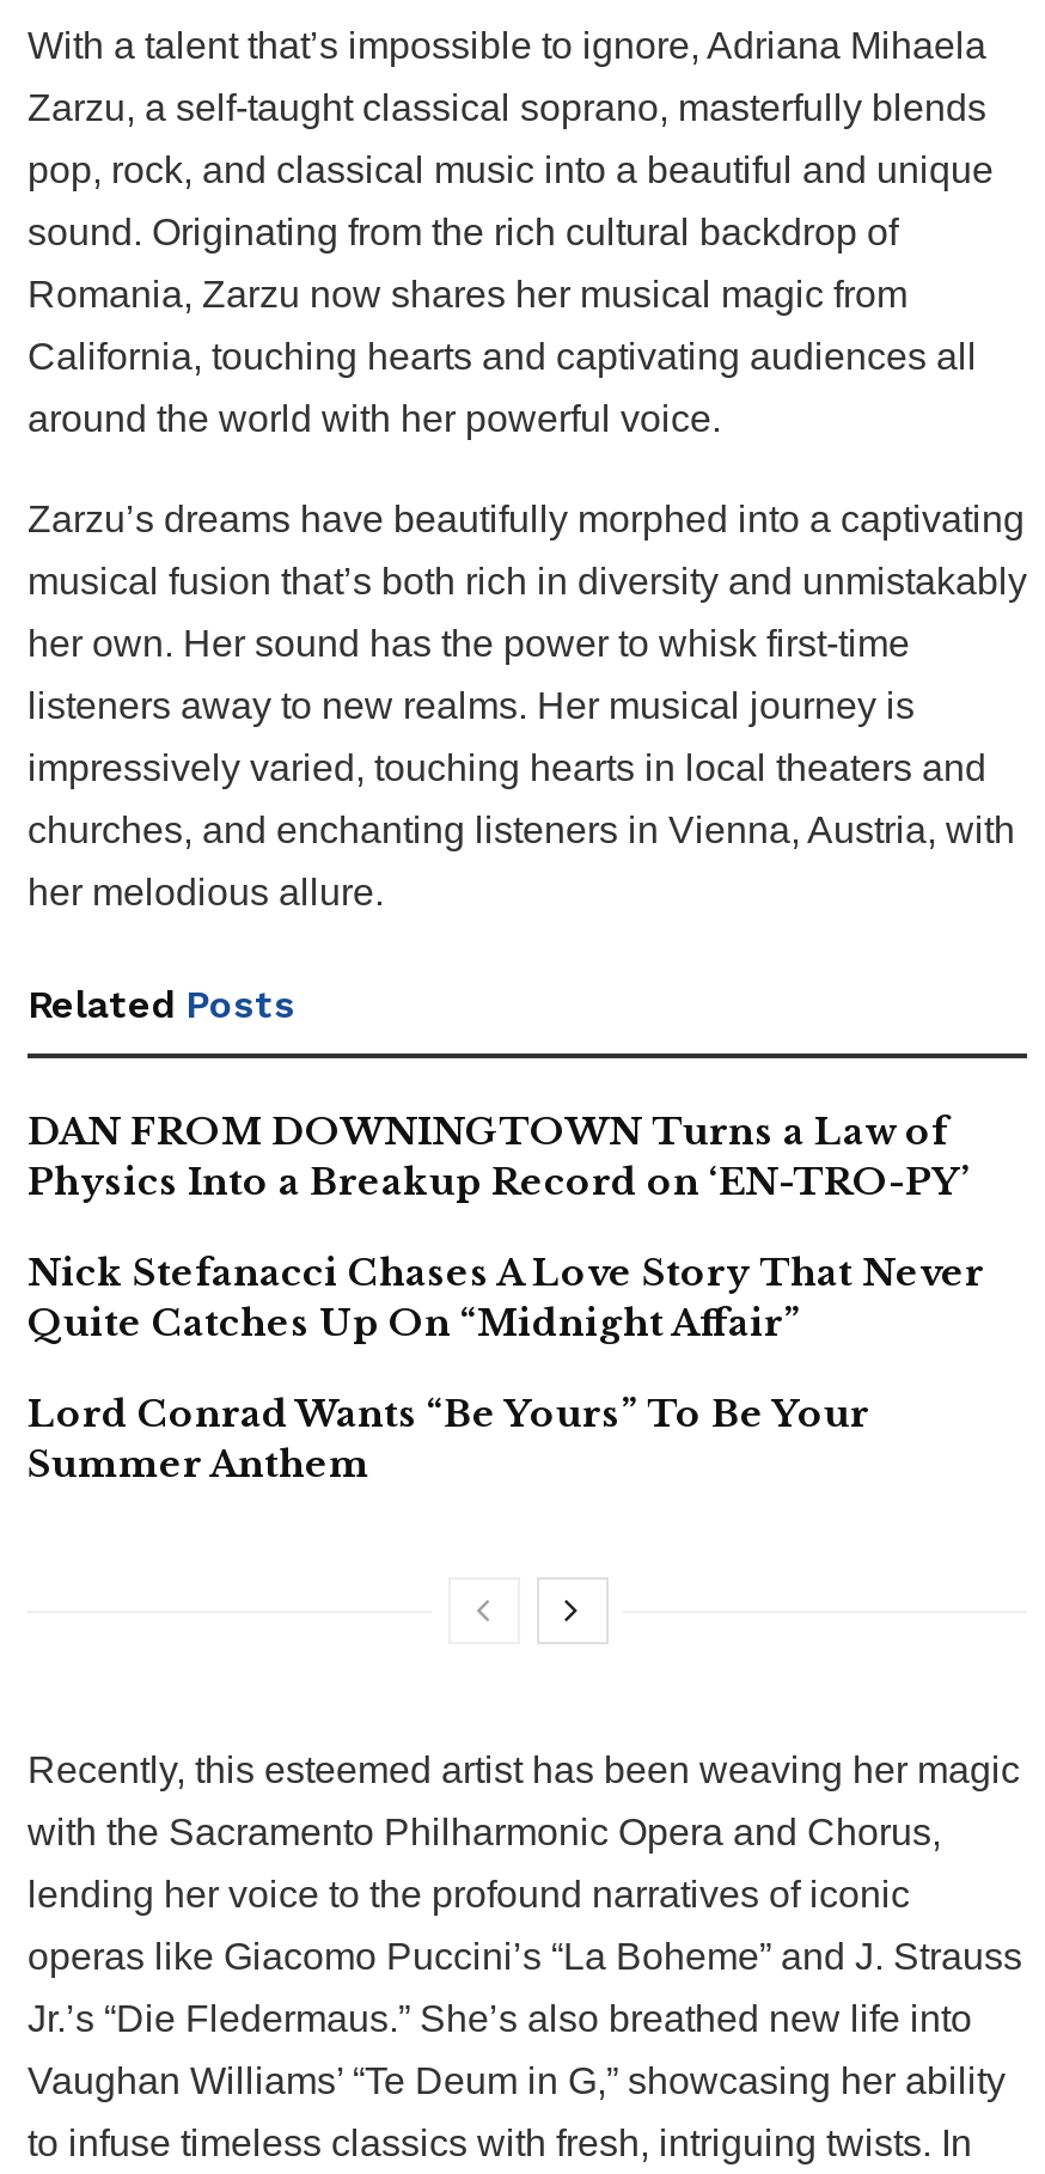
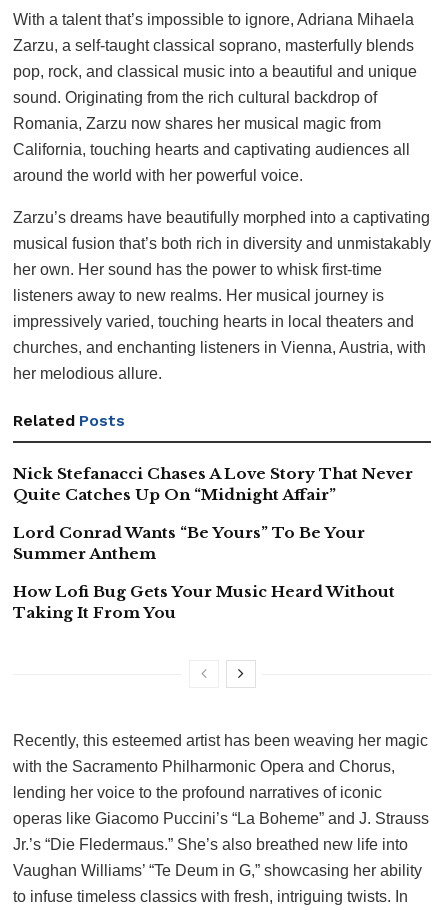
- DAN FROM DOWNINGTOWN Turns a Law of
- Physics Into a Breakup Record on ‘EN-TRO-PY’

moved up: Nick Stefanacci Chases A Love Story That Never | Quite Catches Up On “Midnight Affair” | Lord Conrad Wants “Be Yours” To Be Your | Summer Anthem

+ How Lofi Bug Gets Your Music Heard Without
+ Taking It From You
